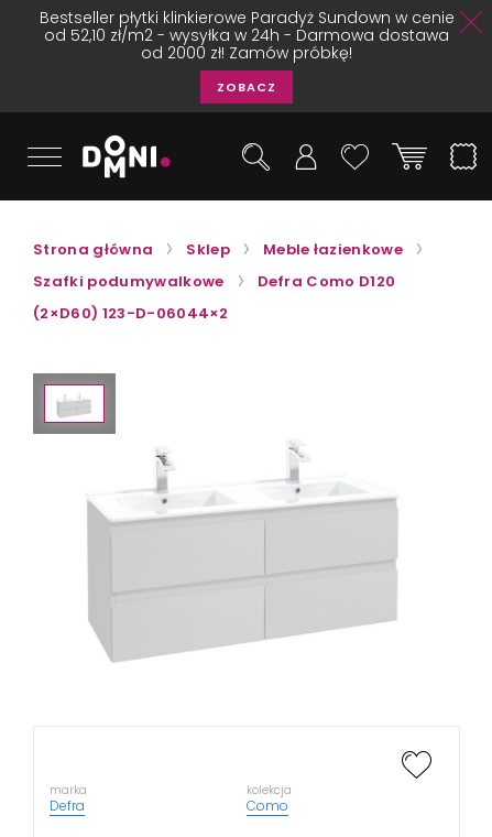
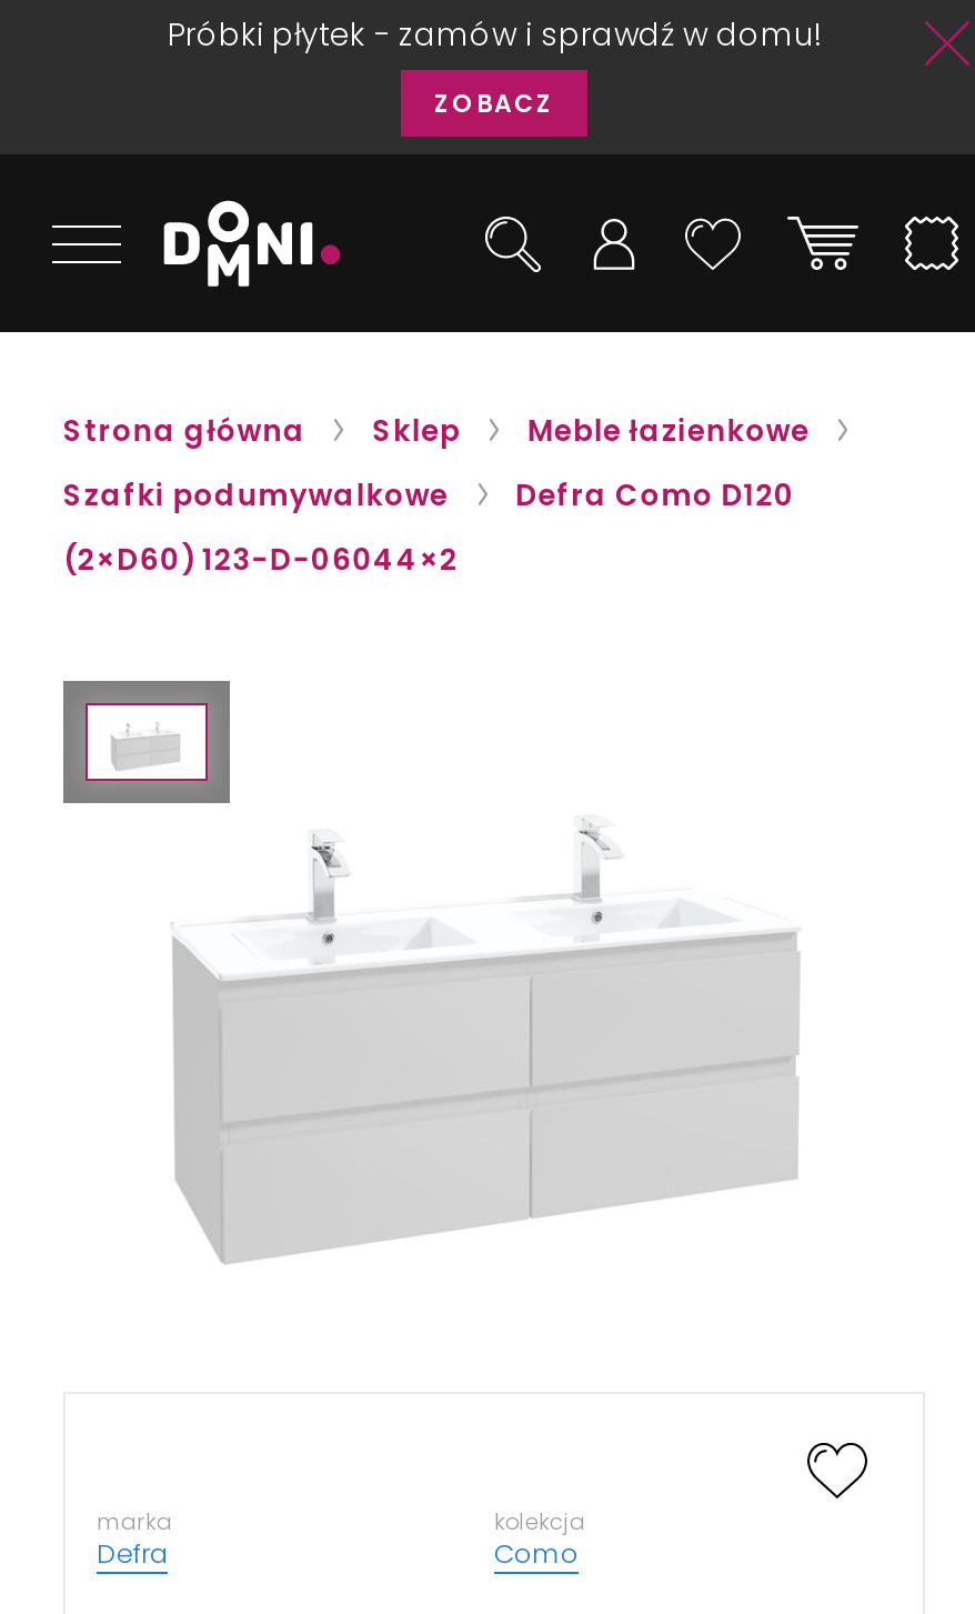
- Bestseller płytki klinkierowe Paradyż Sundown w cenie
- od 52,10 zł/m2 - wysyłka w 24h - Darmowa dostawa
- od 2000 zł! Zamów próbkę!
+ Próbki płytek - zamów i sprawdź w domu!
